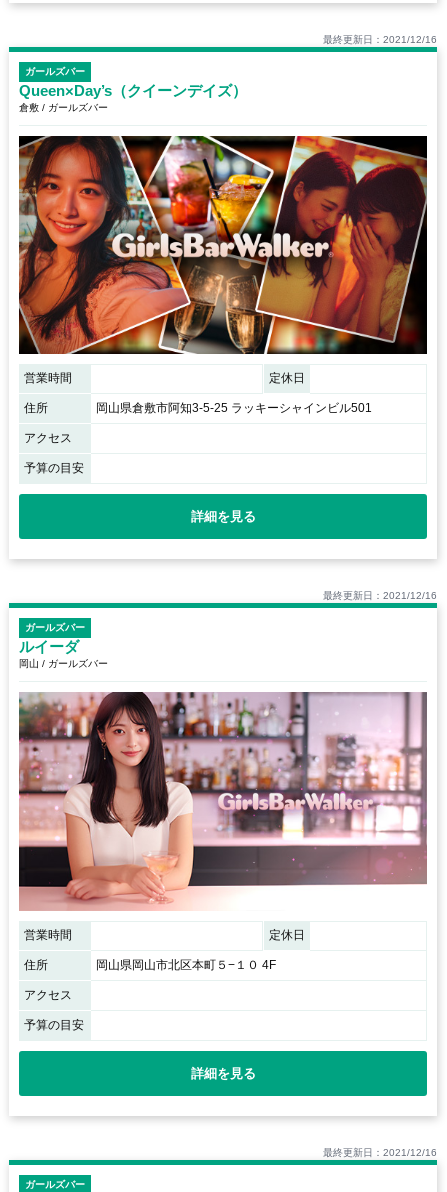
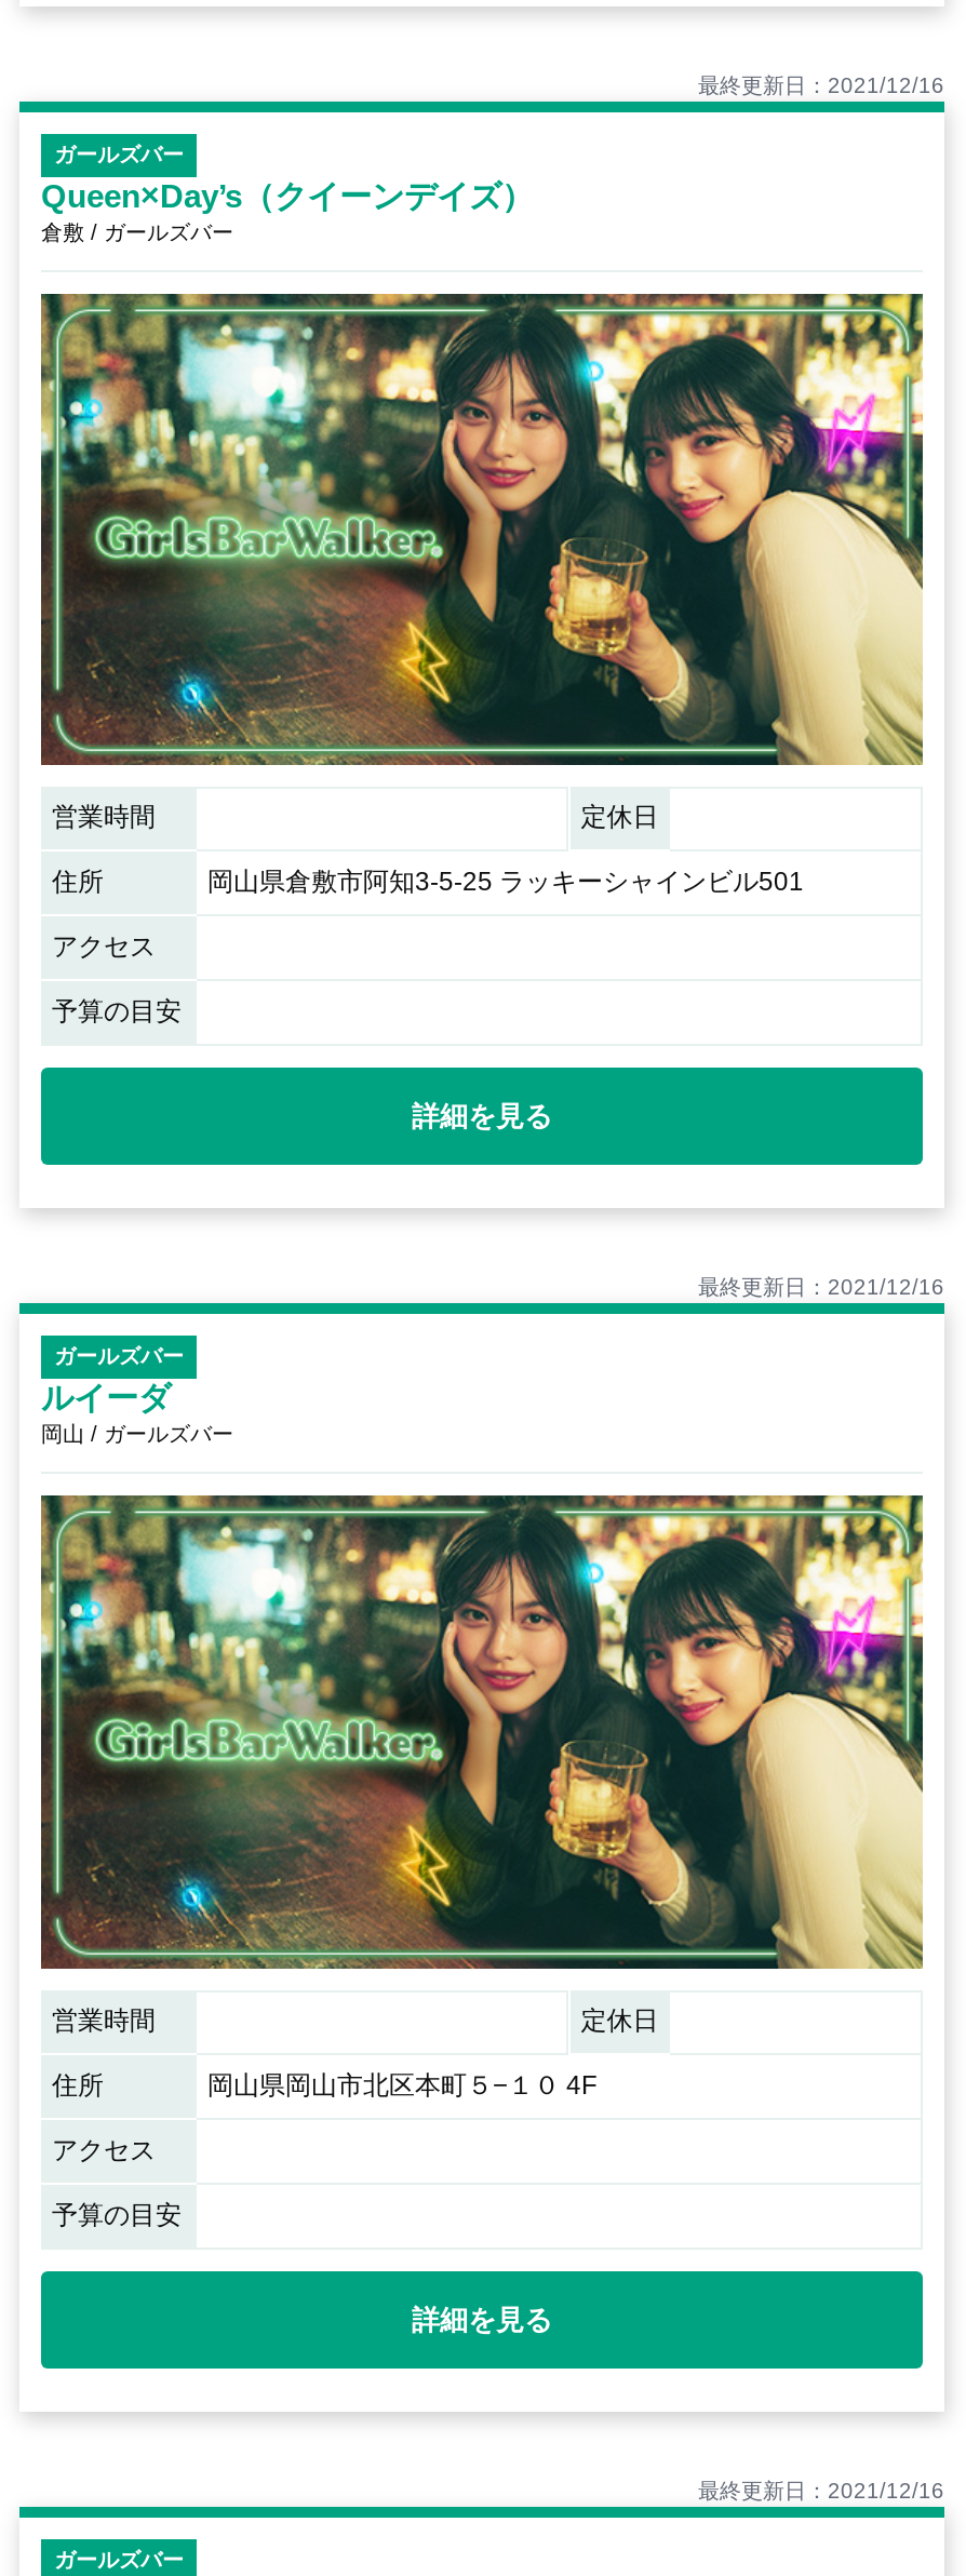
- [image]
+ [image]

- [image]
+ [image]
